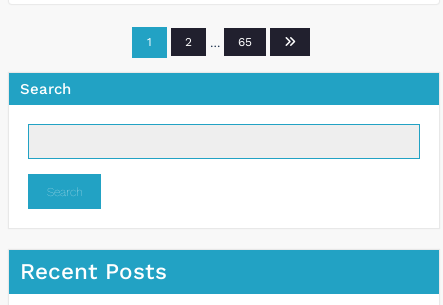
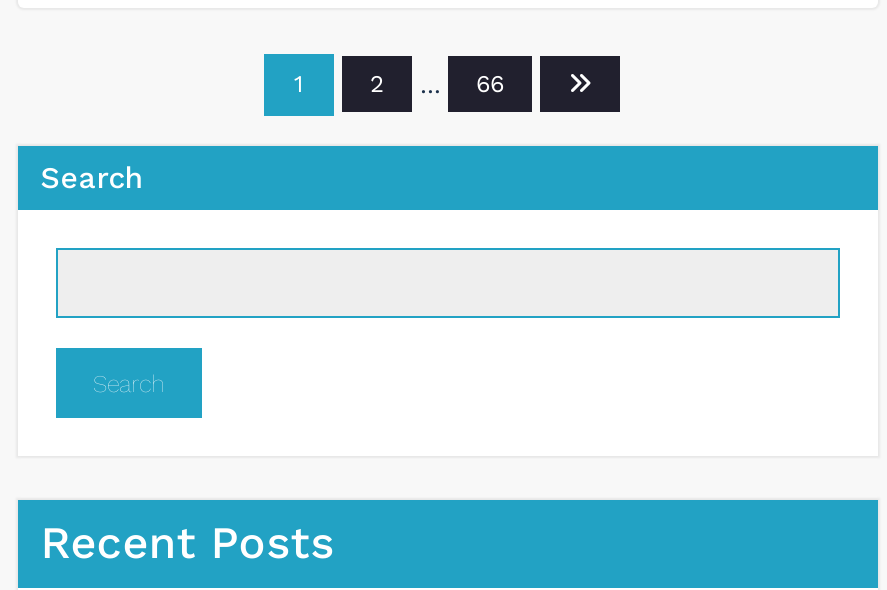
- 65
+ 66
